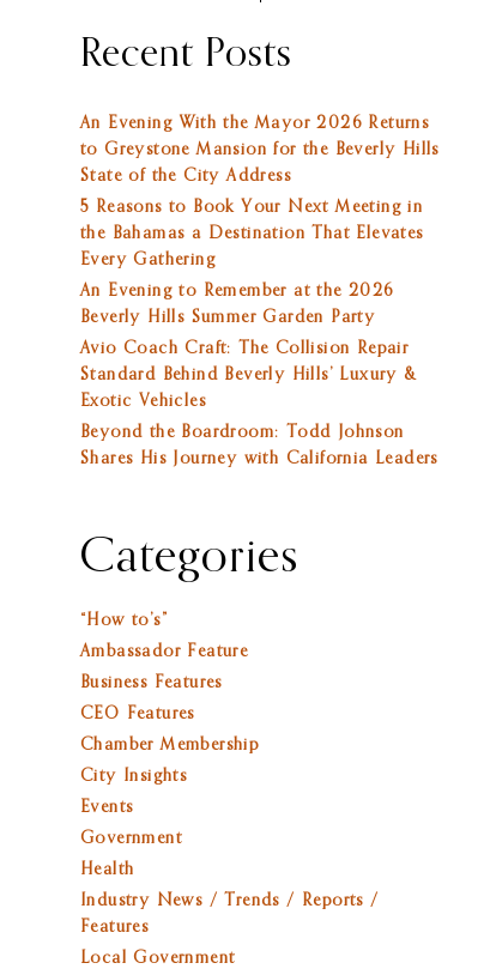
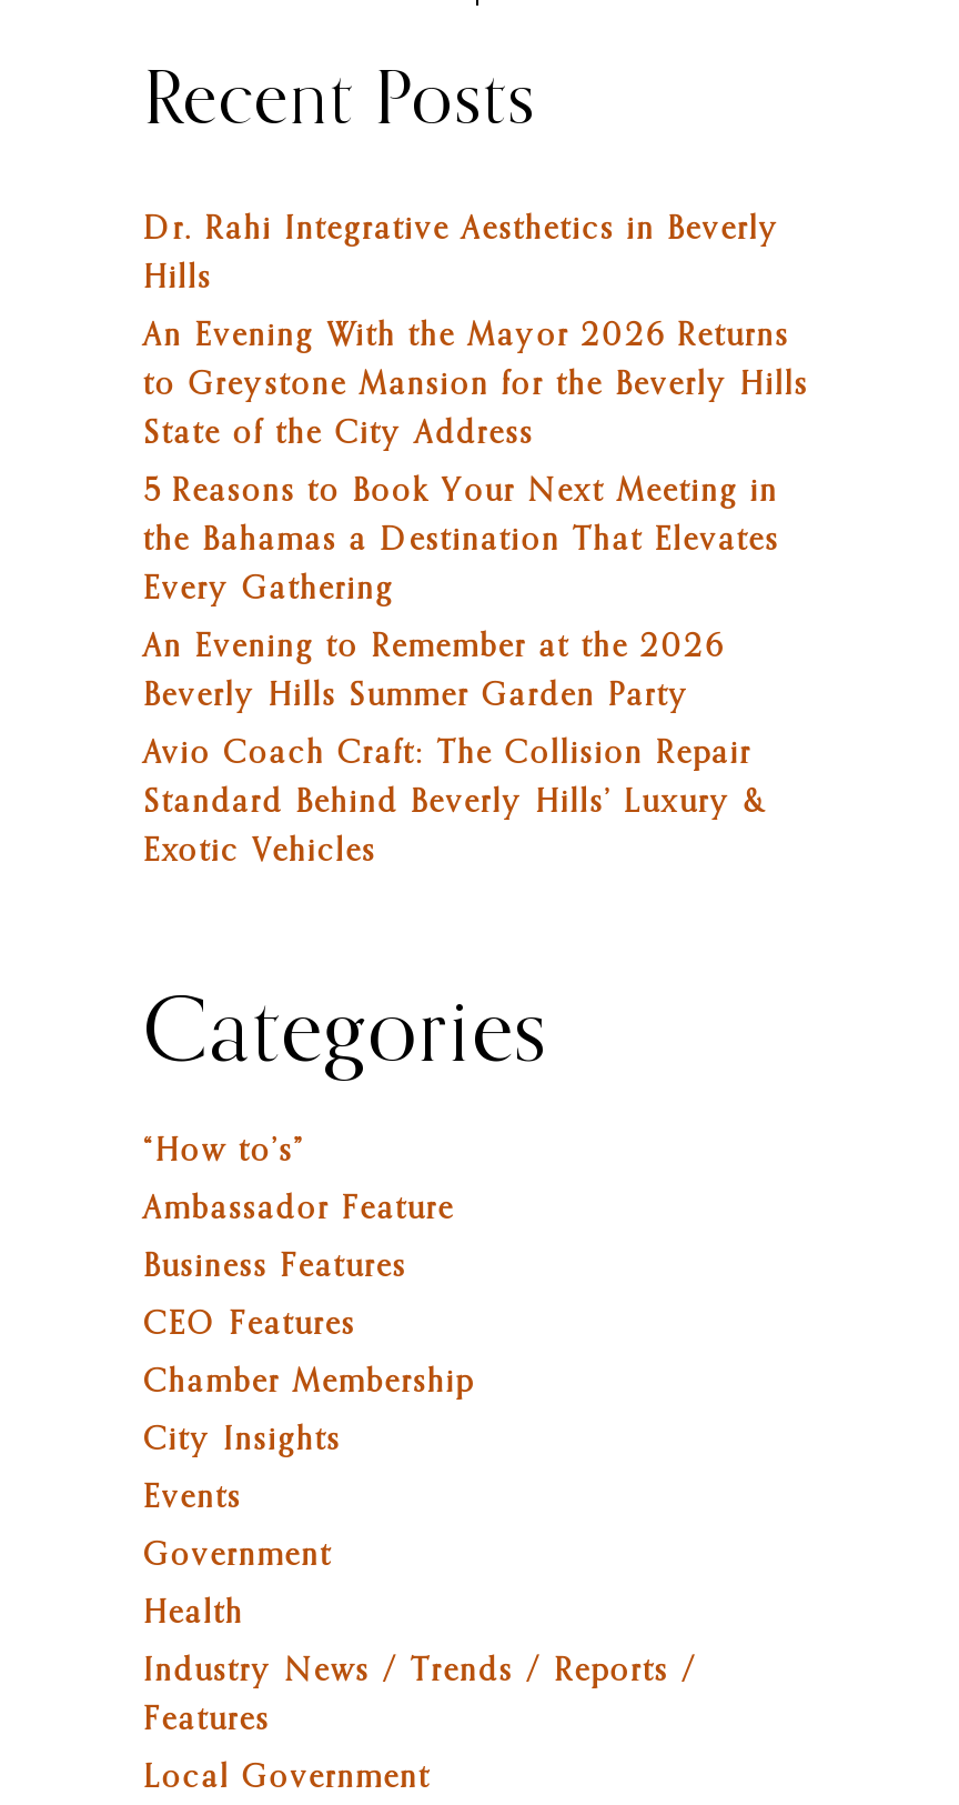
+ Dr. Rahi Integrative Aesthetics in Beverly
+ Hills

moved down: An Evening With the Mayor 2026 Returns | to Greystone Mansion for the Beverly Hills | State of the City Address | ... | Standard Behind Beverly Hills’ Luxury & | Exotic Vehicles

- Beyond the Boardroom: Todd Johnson
- Shares His Journey with California Leaders
